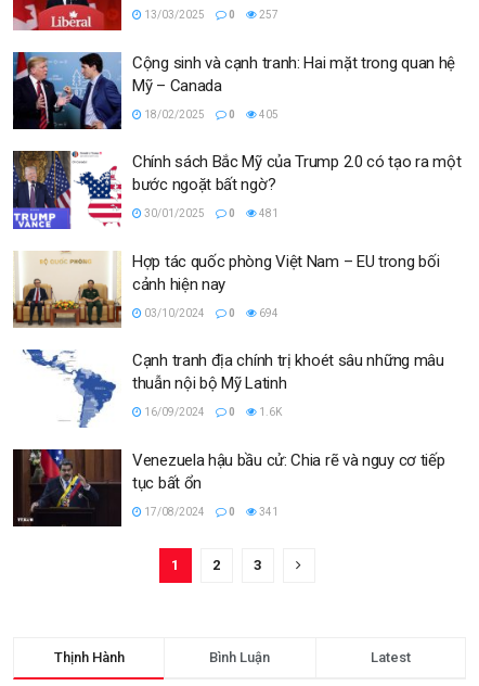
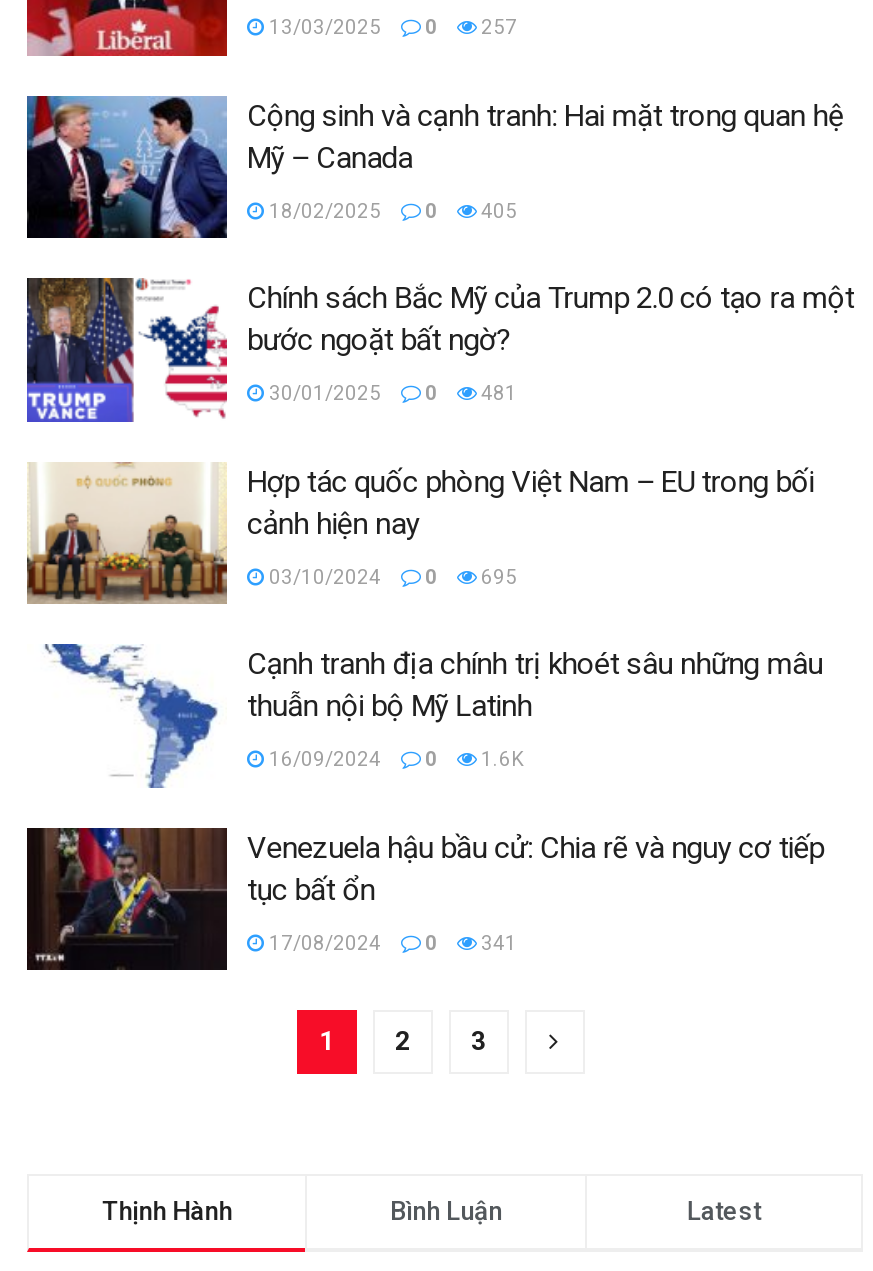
- 03/10/2024 0 694
+ 03/10/2024 0 695
